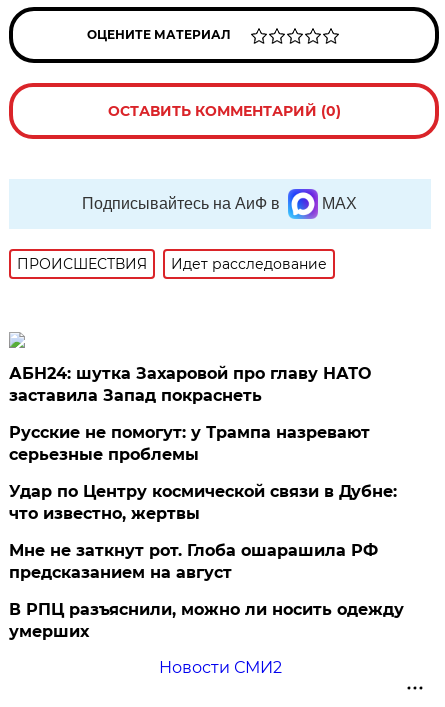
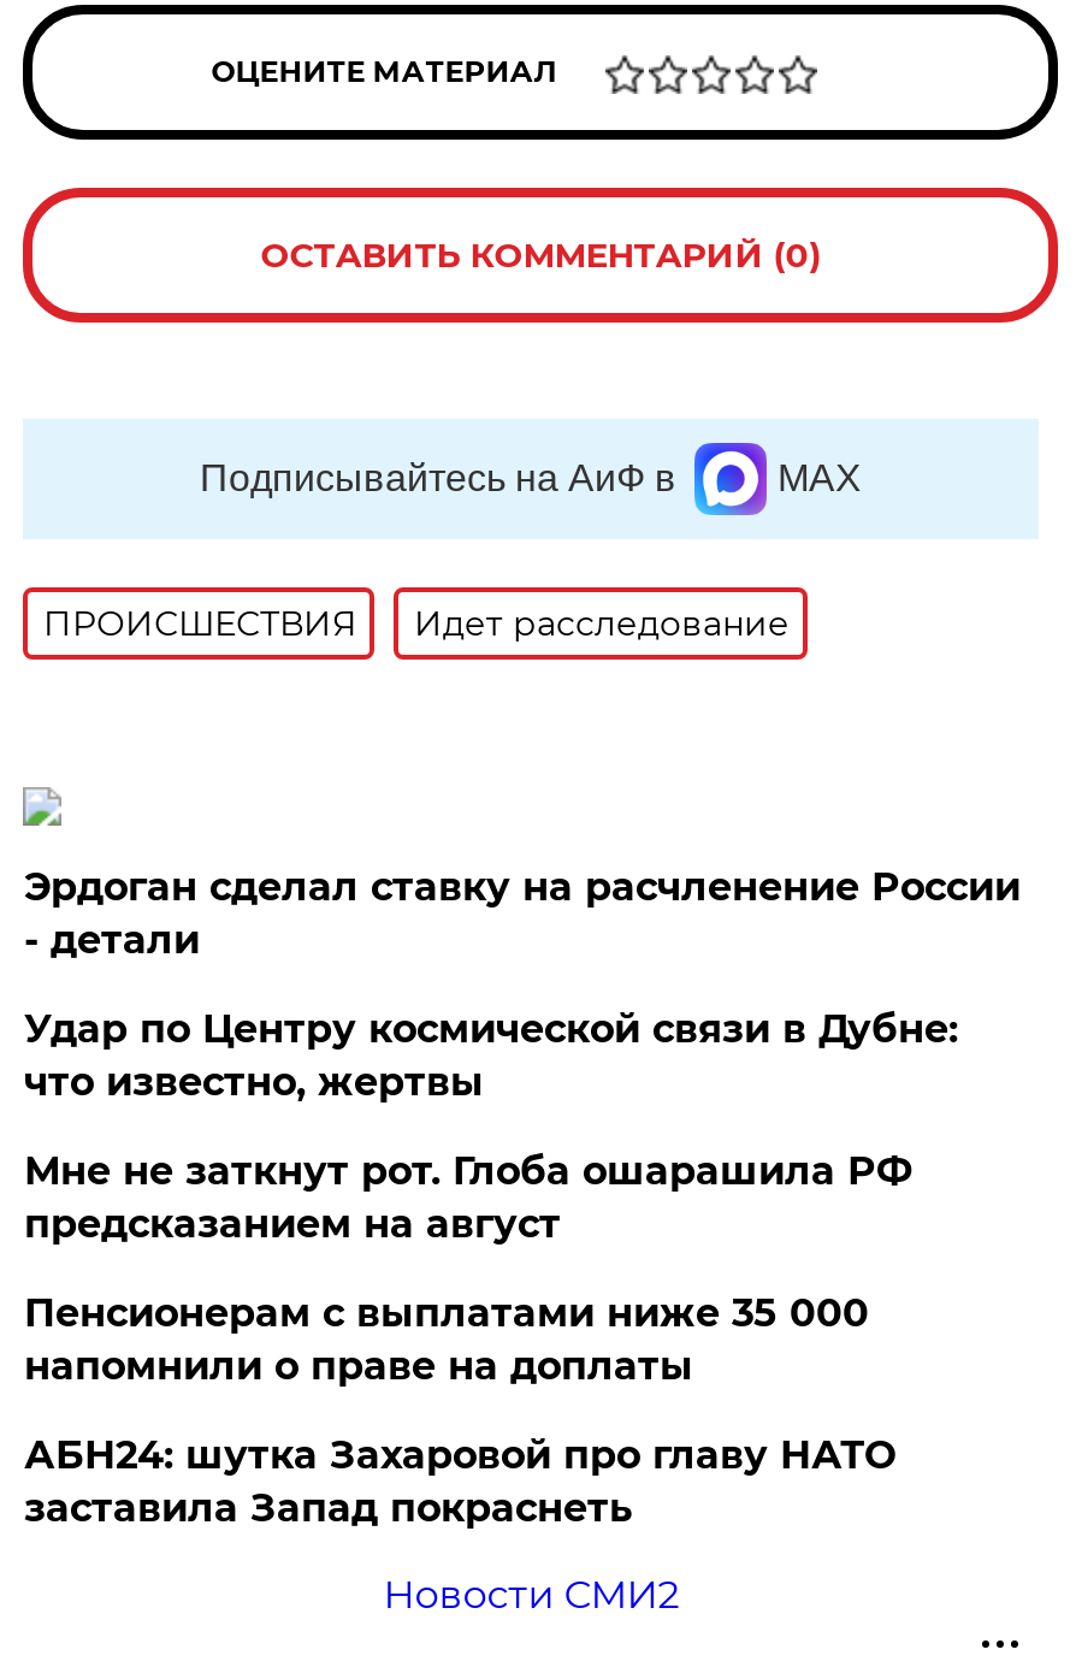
moved down: АБН24: шутка Захаровой про главу НАТО | заставила Запад покраснеть

- Русские не помогут: у Трампа назревают
- серьезные проблемы
+ Эрдоган сделал ставку на расчленение России
+ - детали

moved up: Удар по Центру космической связи в Дубне: | что известно, жертвы | Мне не заткнут рот. Глоба ошарашила РФ | предсказанием на август

- В РПЦ разъяснили, можно ли носить одежду
- умерших
+ Пенсионерам с выплатами ниже 35 000
+ напомнили о праве на доплаты
